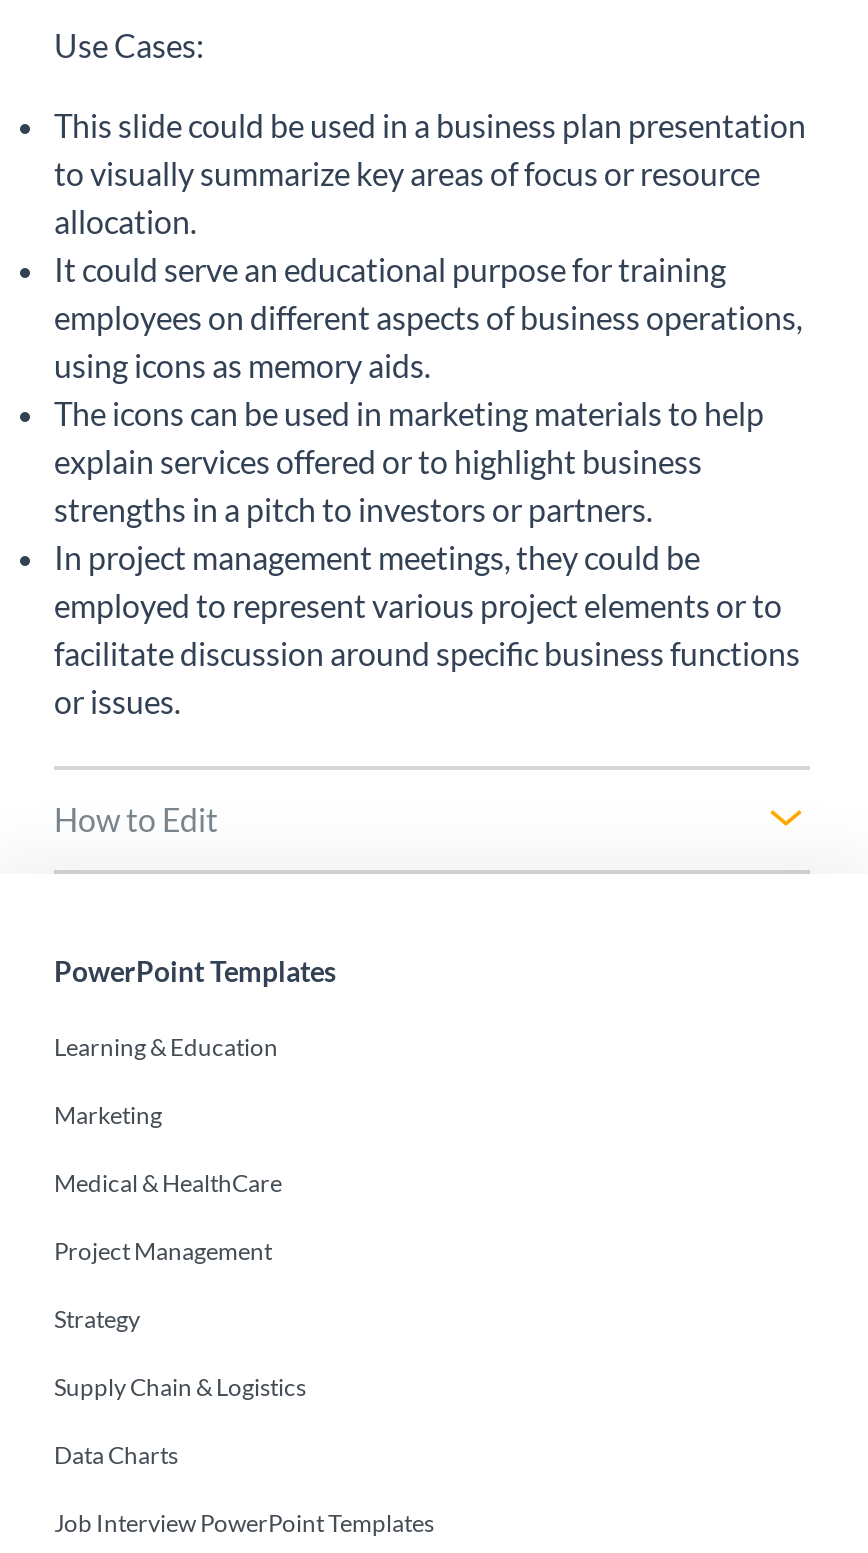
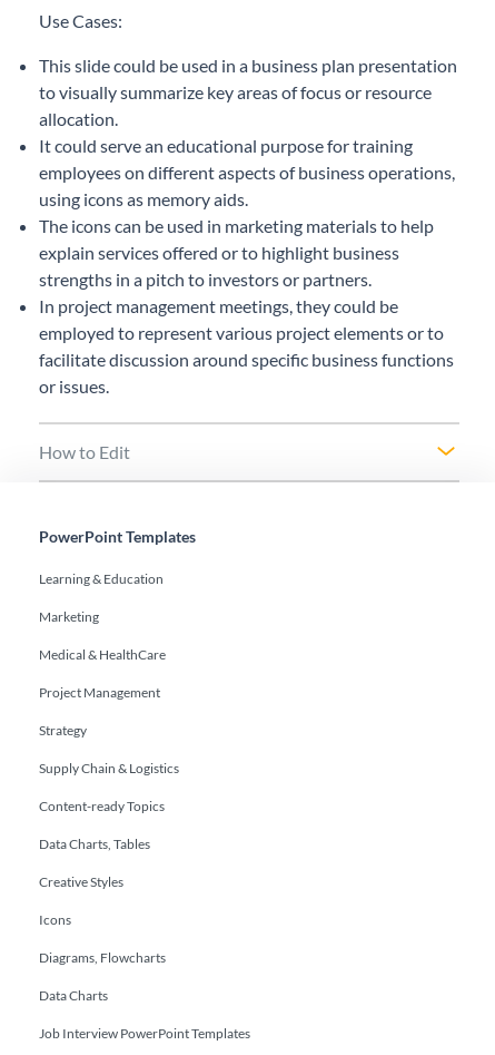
+ Content-ready Topics
+ Data Charts, Tables
+ Creative Styles
+ Icons
+ Diagrams, Flowcharts
